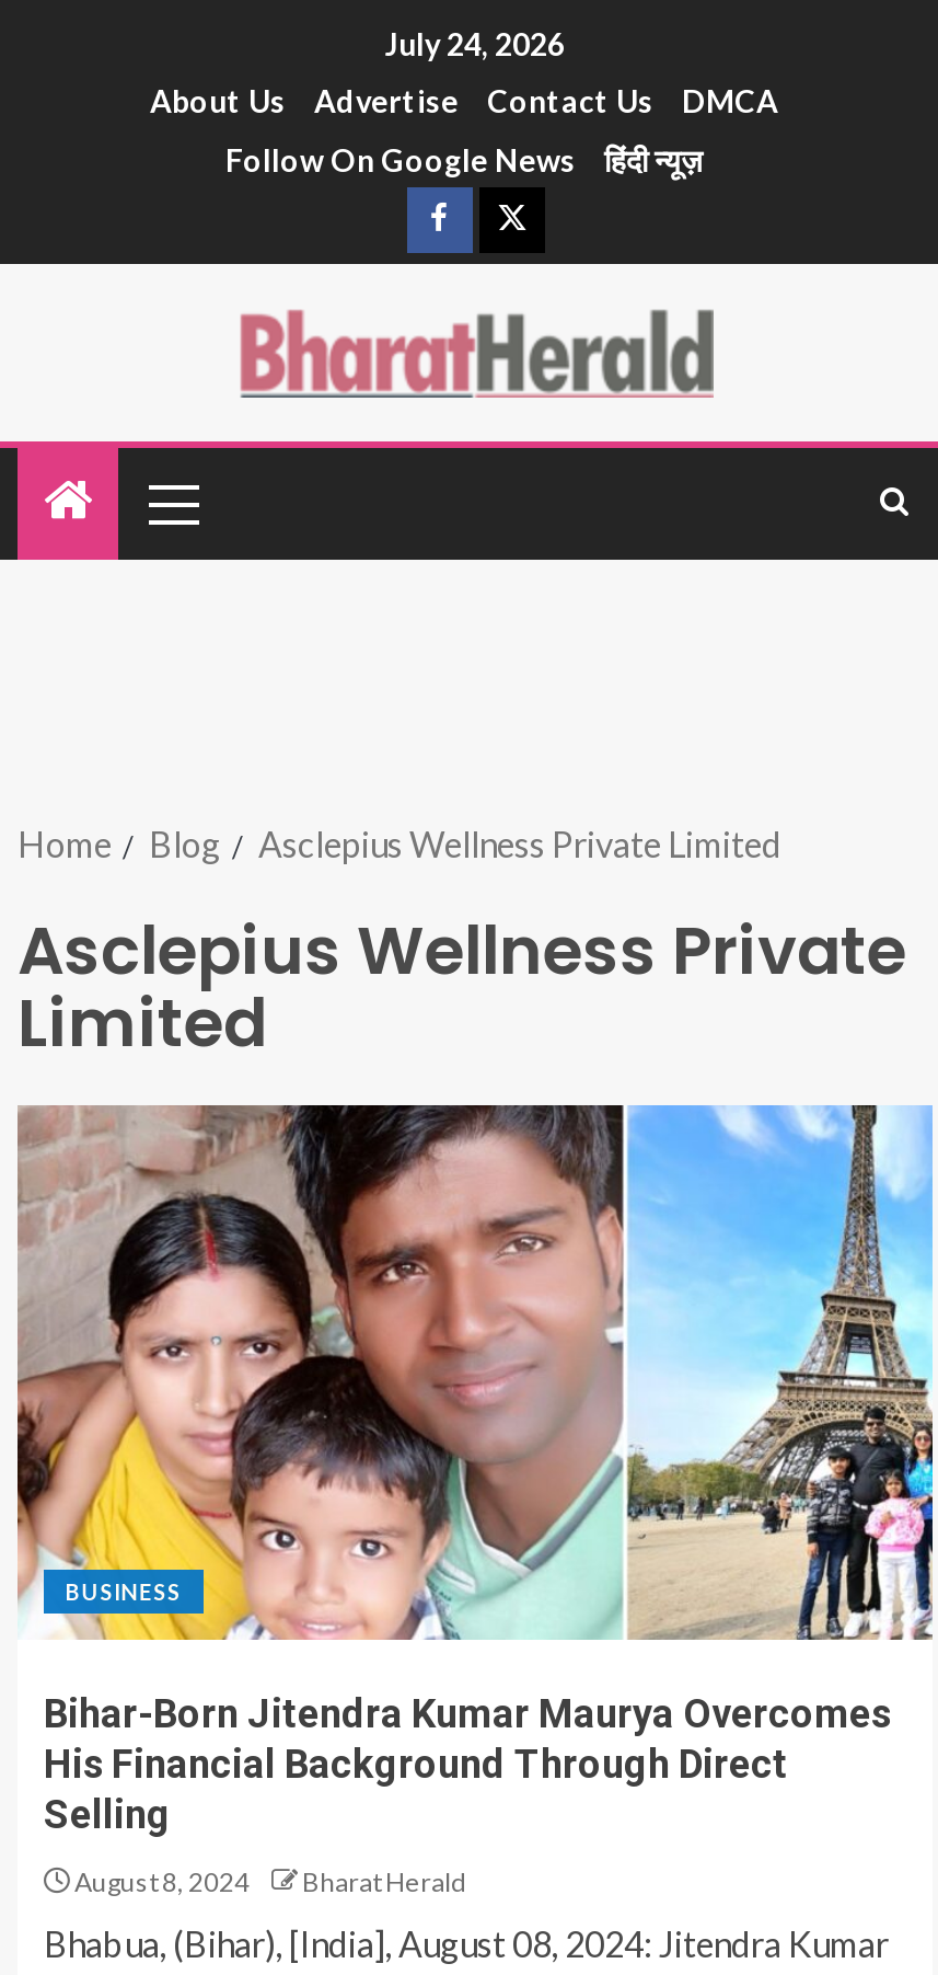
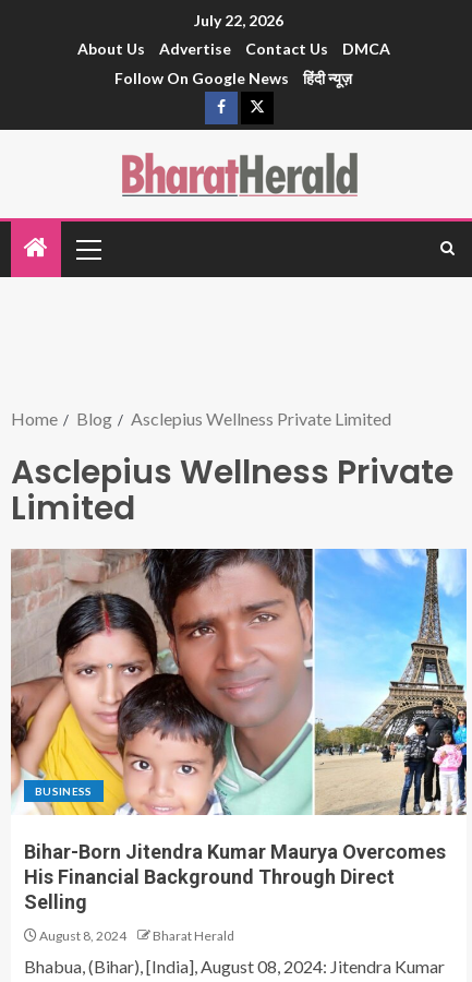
- July 24, 2026
+ July 22, 2026
